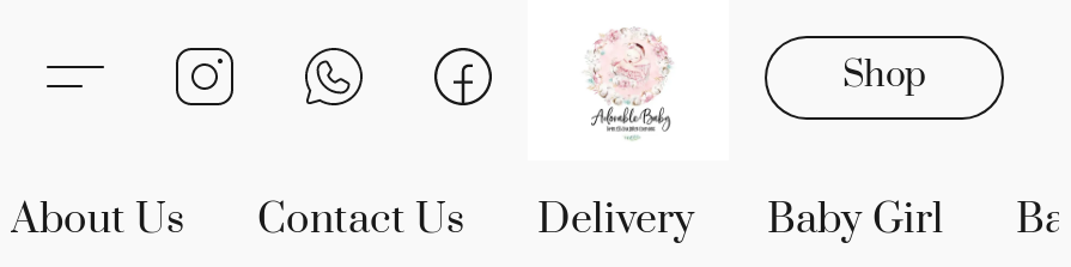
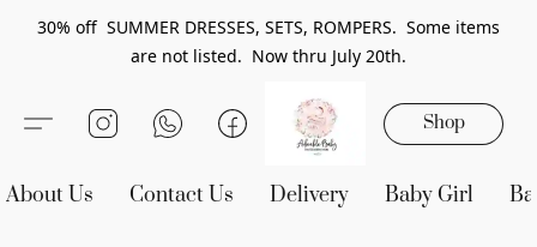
+ 30% off SUMMER DRESSES, SETS, ROMPERS. Some items
+ are not listed. Now thru July 20th.
